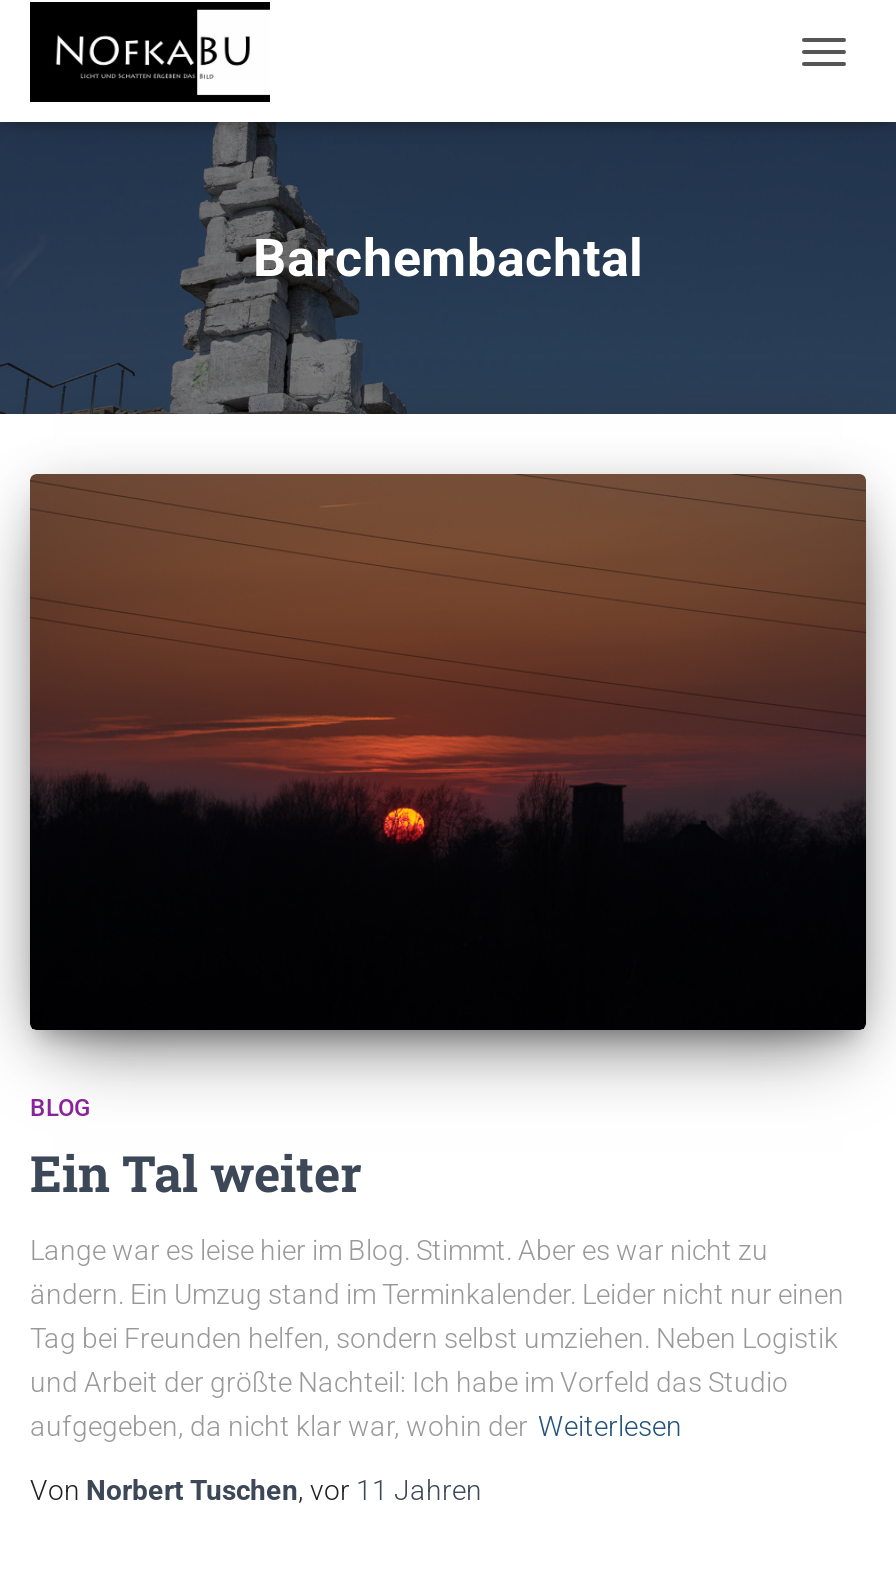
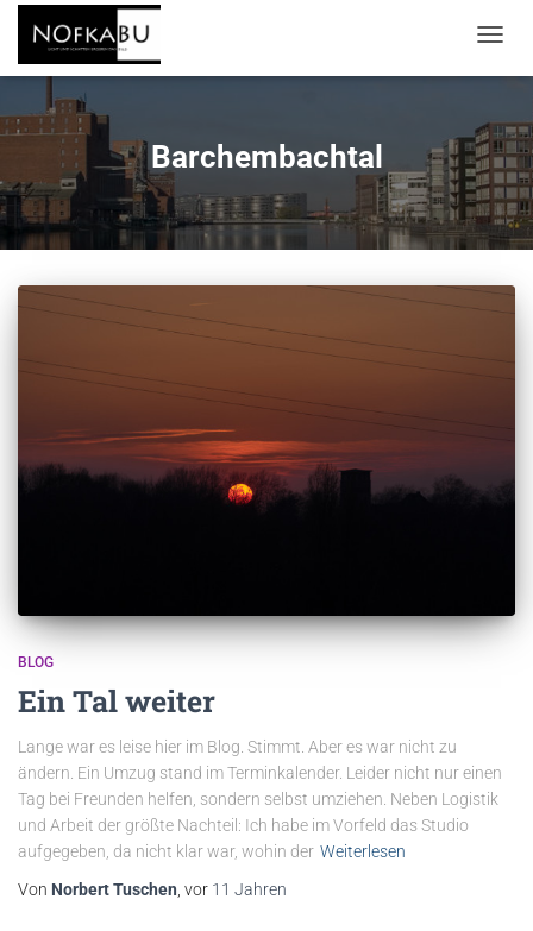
- [image]
+ [image]
